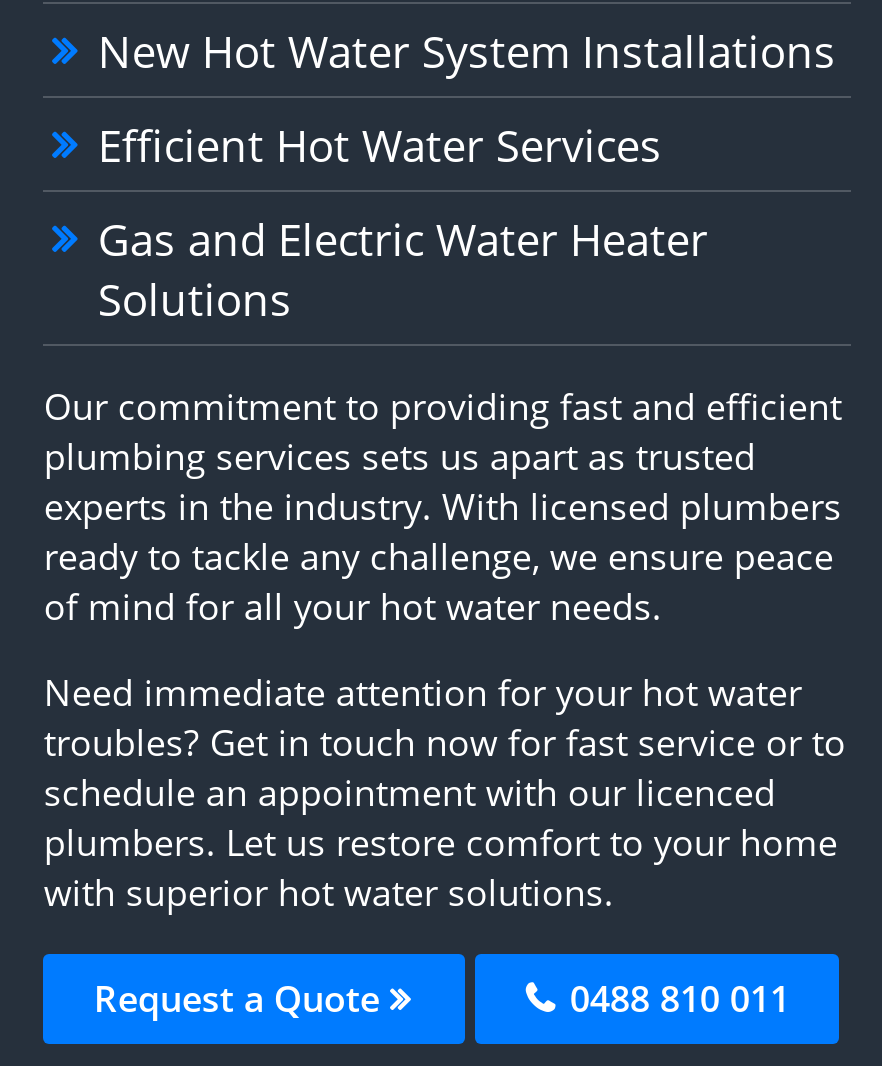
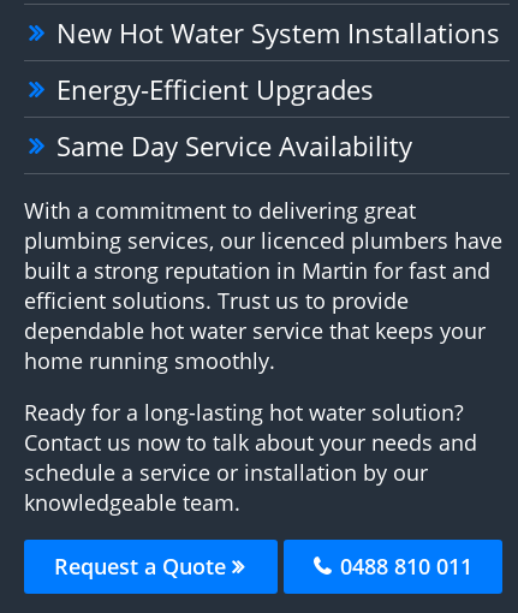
- Efficient Hot Water Services
+ Energy-Efficient Upgrades

- Gas and Electric Water Heater
- Solutions
+ Same Day Service Availability

- Our commitment to providing fast and efficient
- plumbing services sets us apart as trusted
- experts in the industry. With licensed plumbers
- ready to tackle any challenge, we ensure peace
- of mind for all your hot water needs.
+ With a commitment to delivering great
+ plumbing services, our licenced plumbers have
+ built a strong reputation in Martin for fast and
+ efficient solutions. Trust us to provide
+ dependable hot water service that keeps your
+ home running smoothly.

- Need immediate attention for your hot water
- troubles? Get in touch now for fast service or to
- schedule an appointment with our licenced
- plumbers. Let us restore comfort to your home
- with superior hot water solutions.
+ Ready for a long-lasting hot water solution?
+ Contact us now to talk about your needs and
+ schedule a service or installation by our
+ knowledgeable team.
